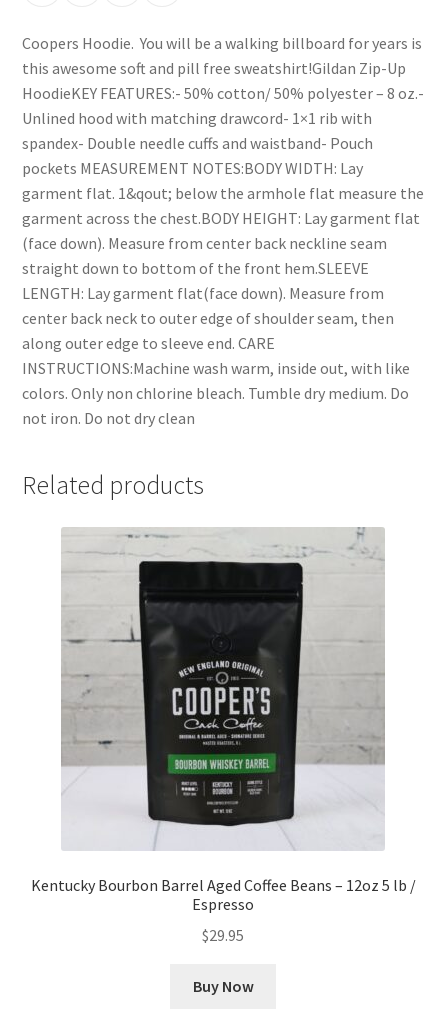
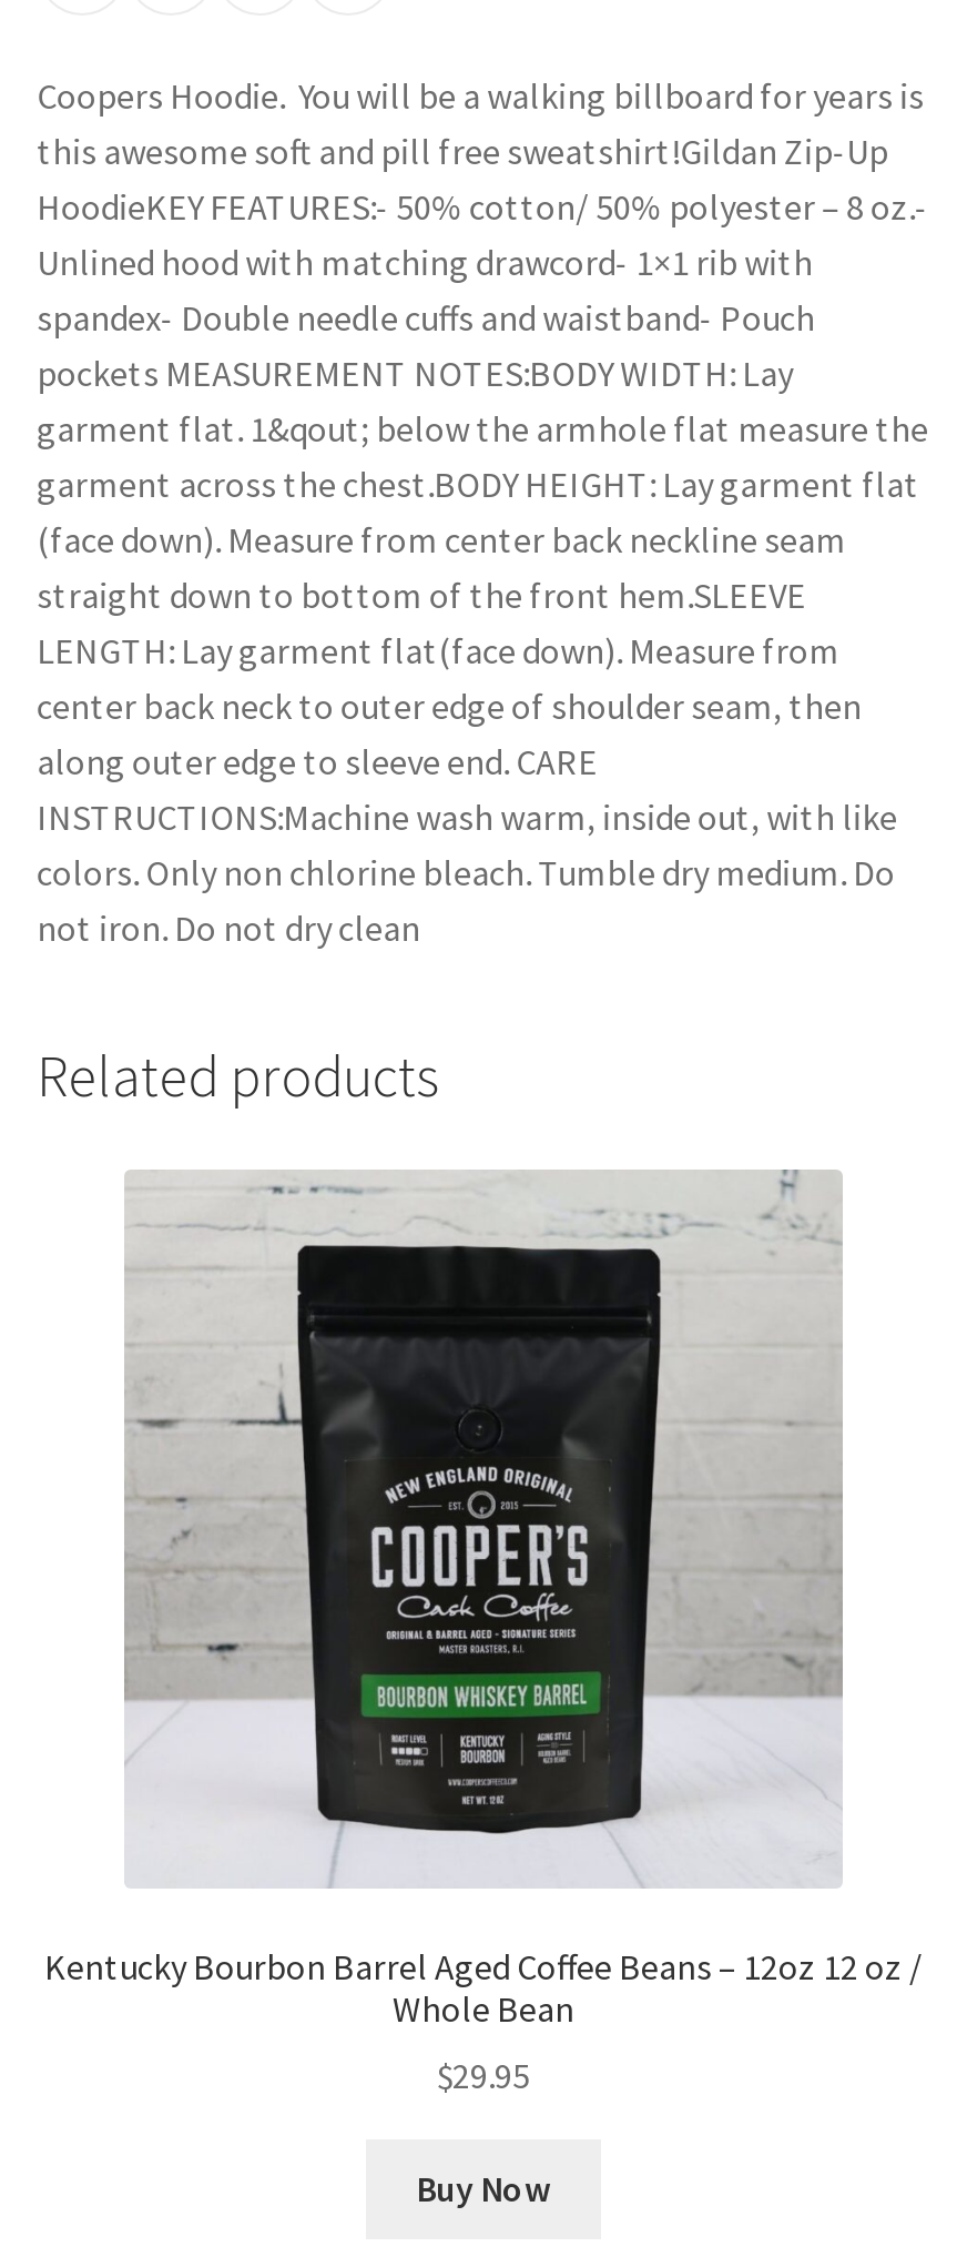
- Kentucky Bourbon Barrel Aged Coffee Beans – 12oz 5 lb /
- Espresso
+ Kentucky Bourbon Barrel Aged Coffee Beans – 12oz 12 oz /
+ Whole Bean
